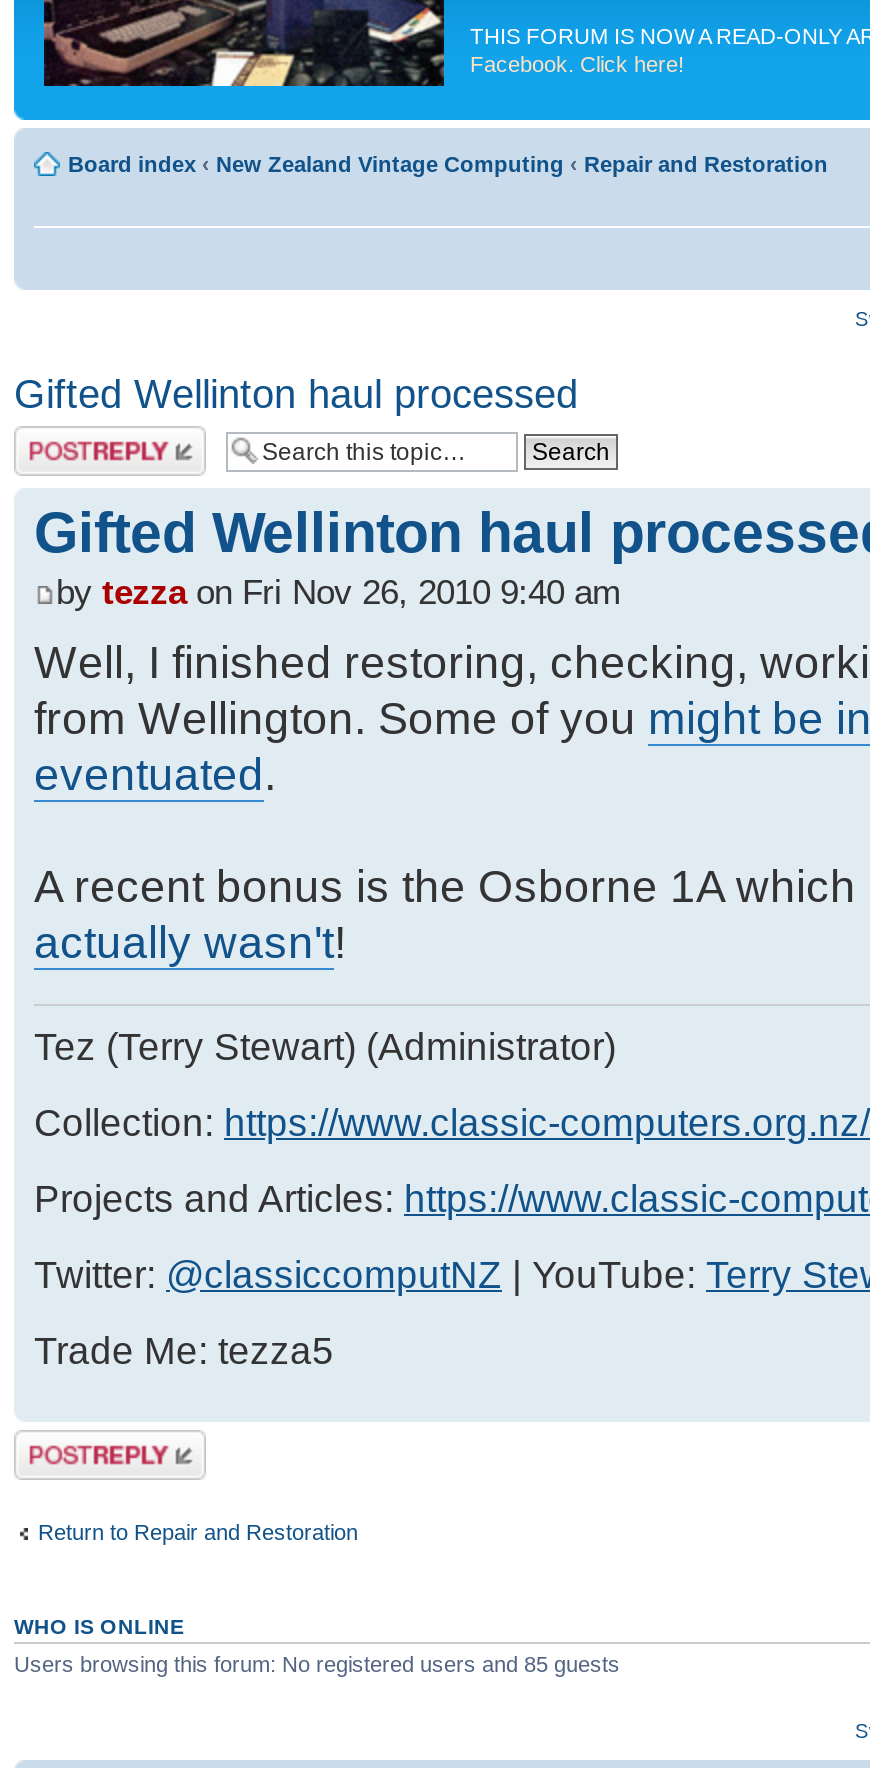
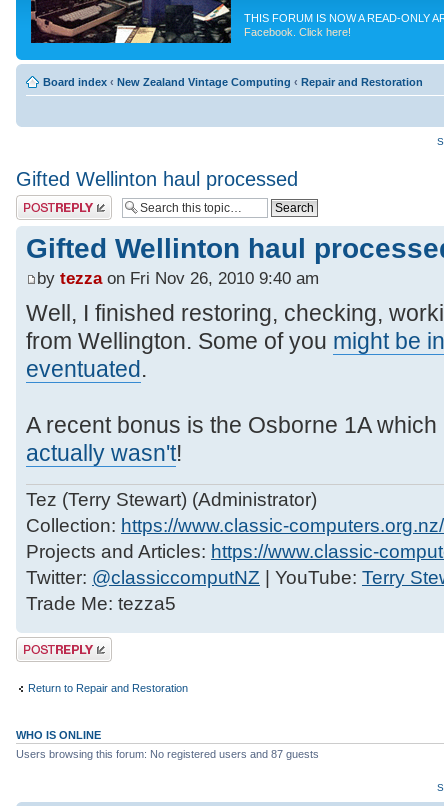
- Users browsing this forum: No registered users and 85 guests
+ Users browsing this forum: No registered users and 87 guests
